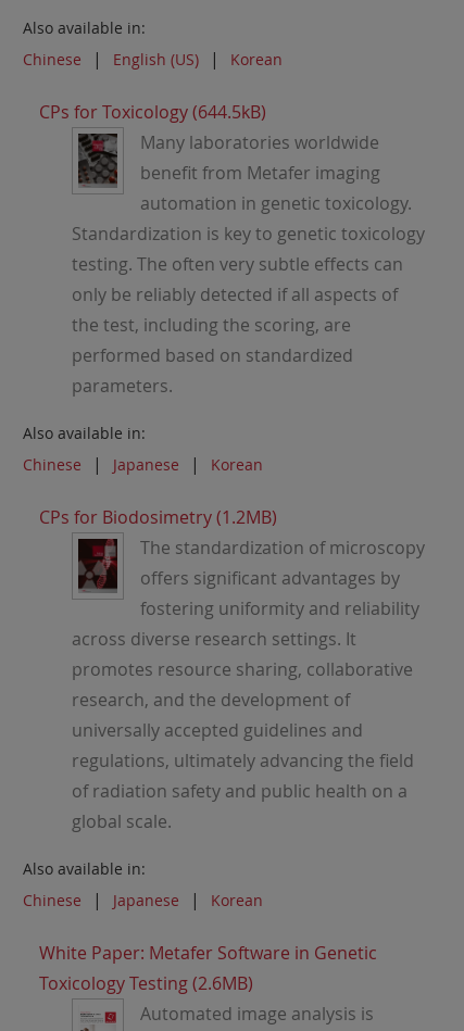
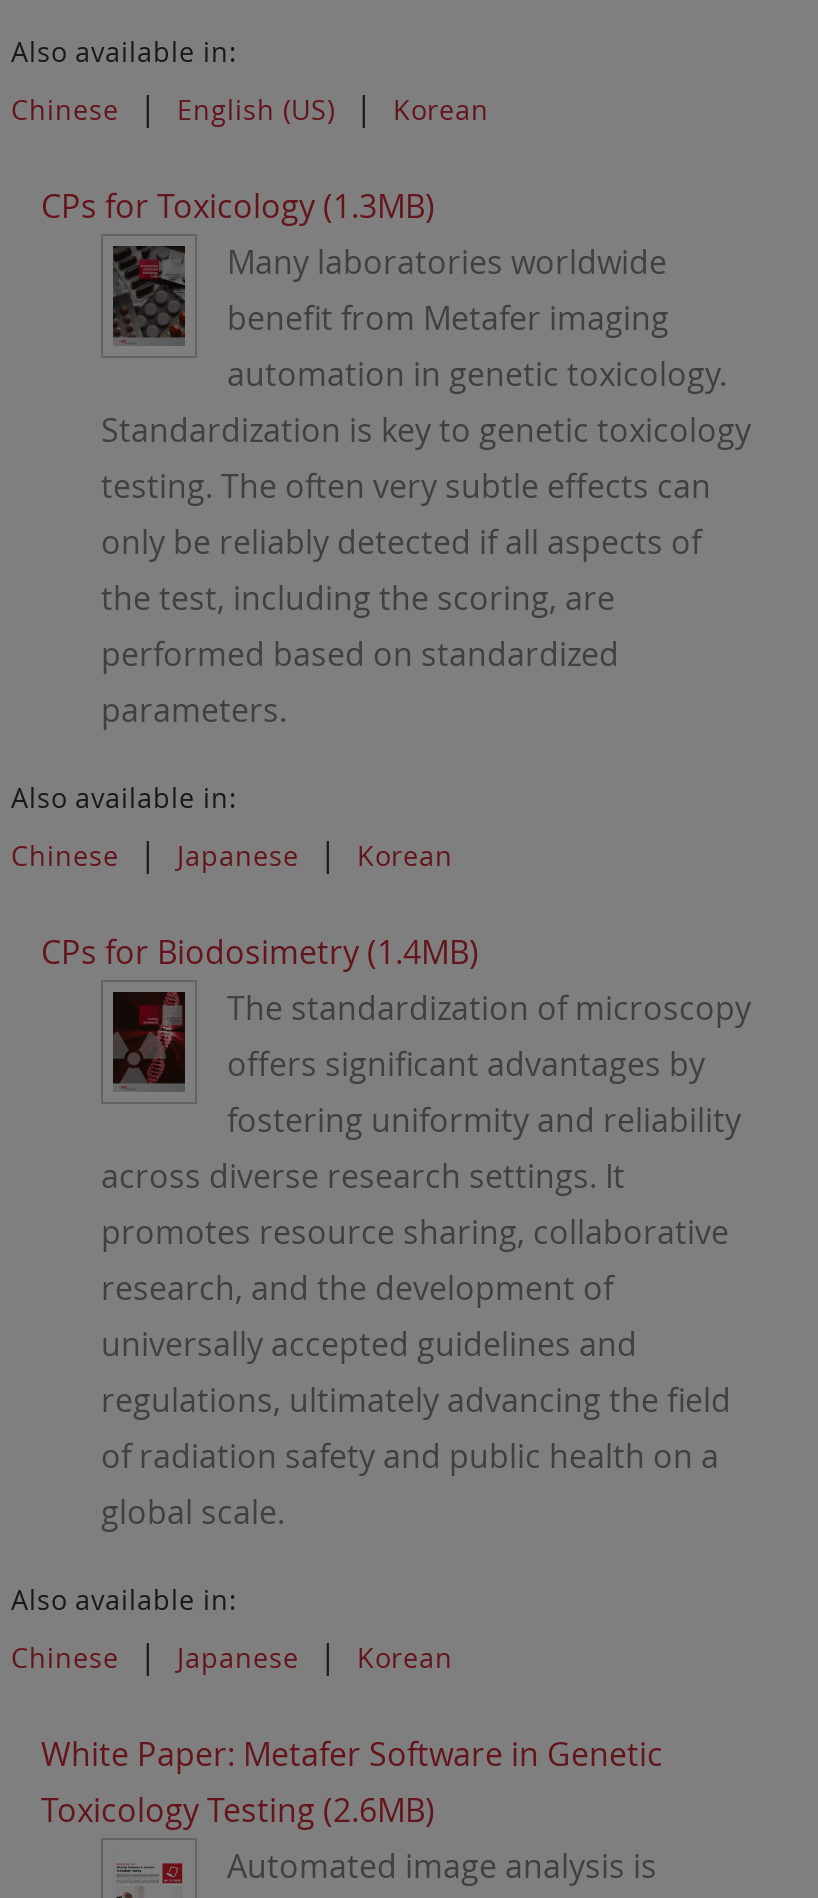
- CPs for Toxicology (644.5kB)
+ CPs for Toxicology (1.3MB)

- CPs for Biodosimetry (1.2MB)
+ CPs for Biodosimetry (1.4MB)
